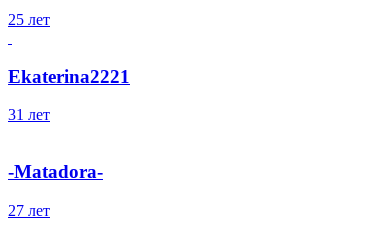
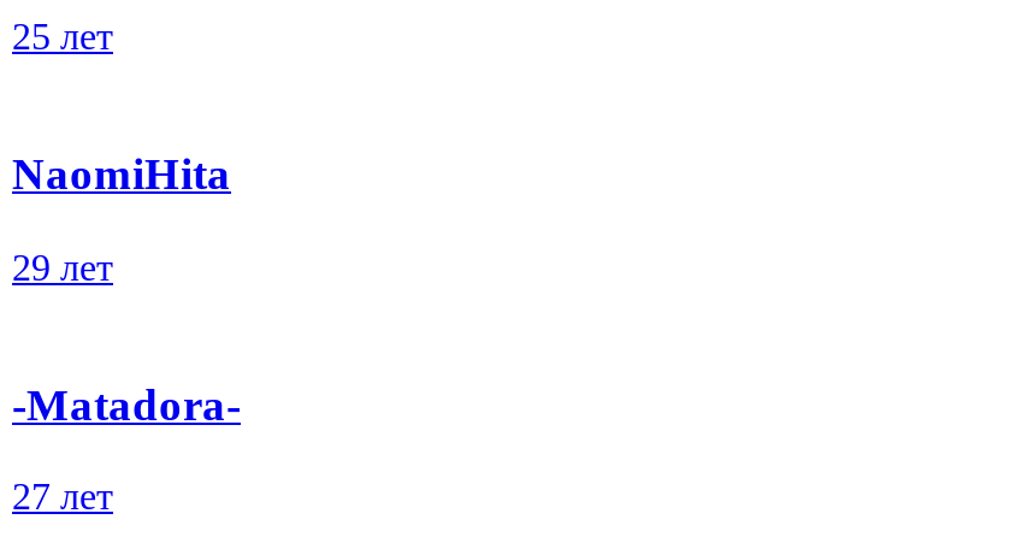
- Ekaterina2221
+ NaomiHita

- 31 лет
+ 29 лет
